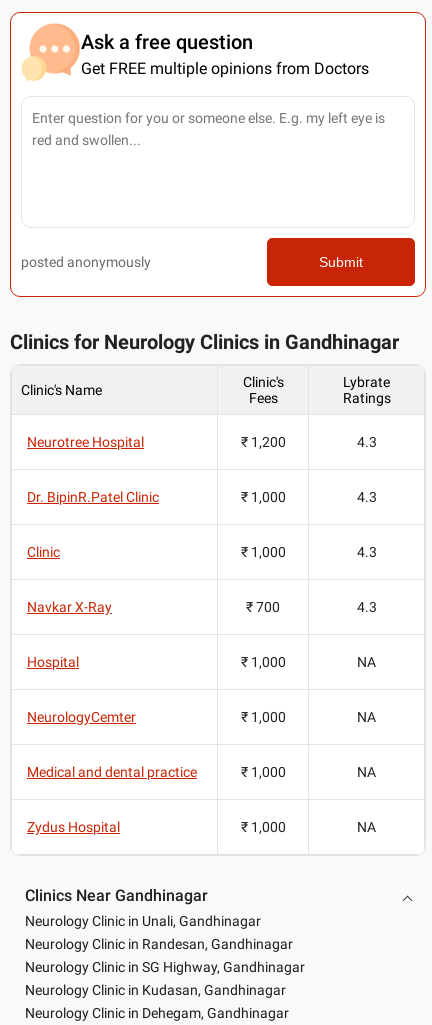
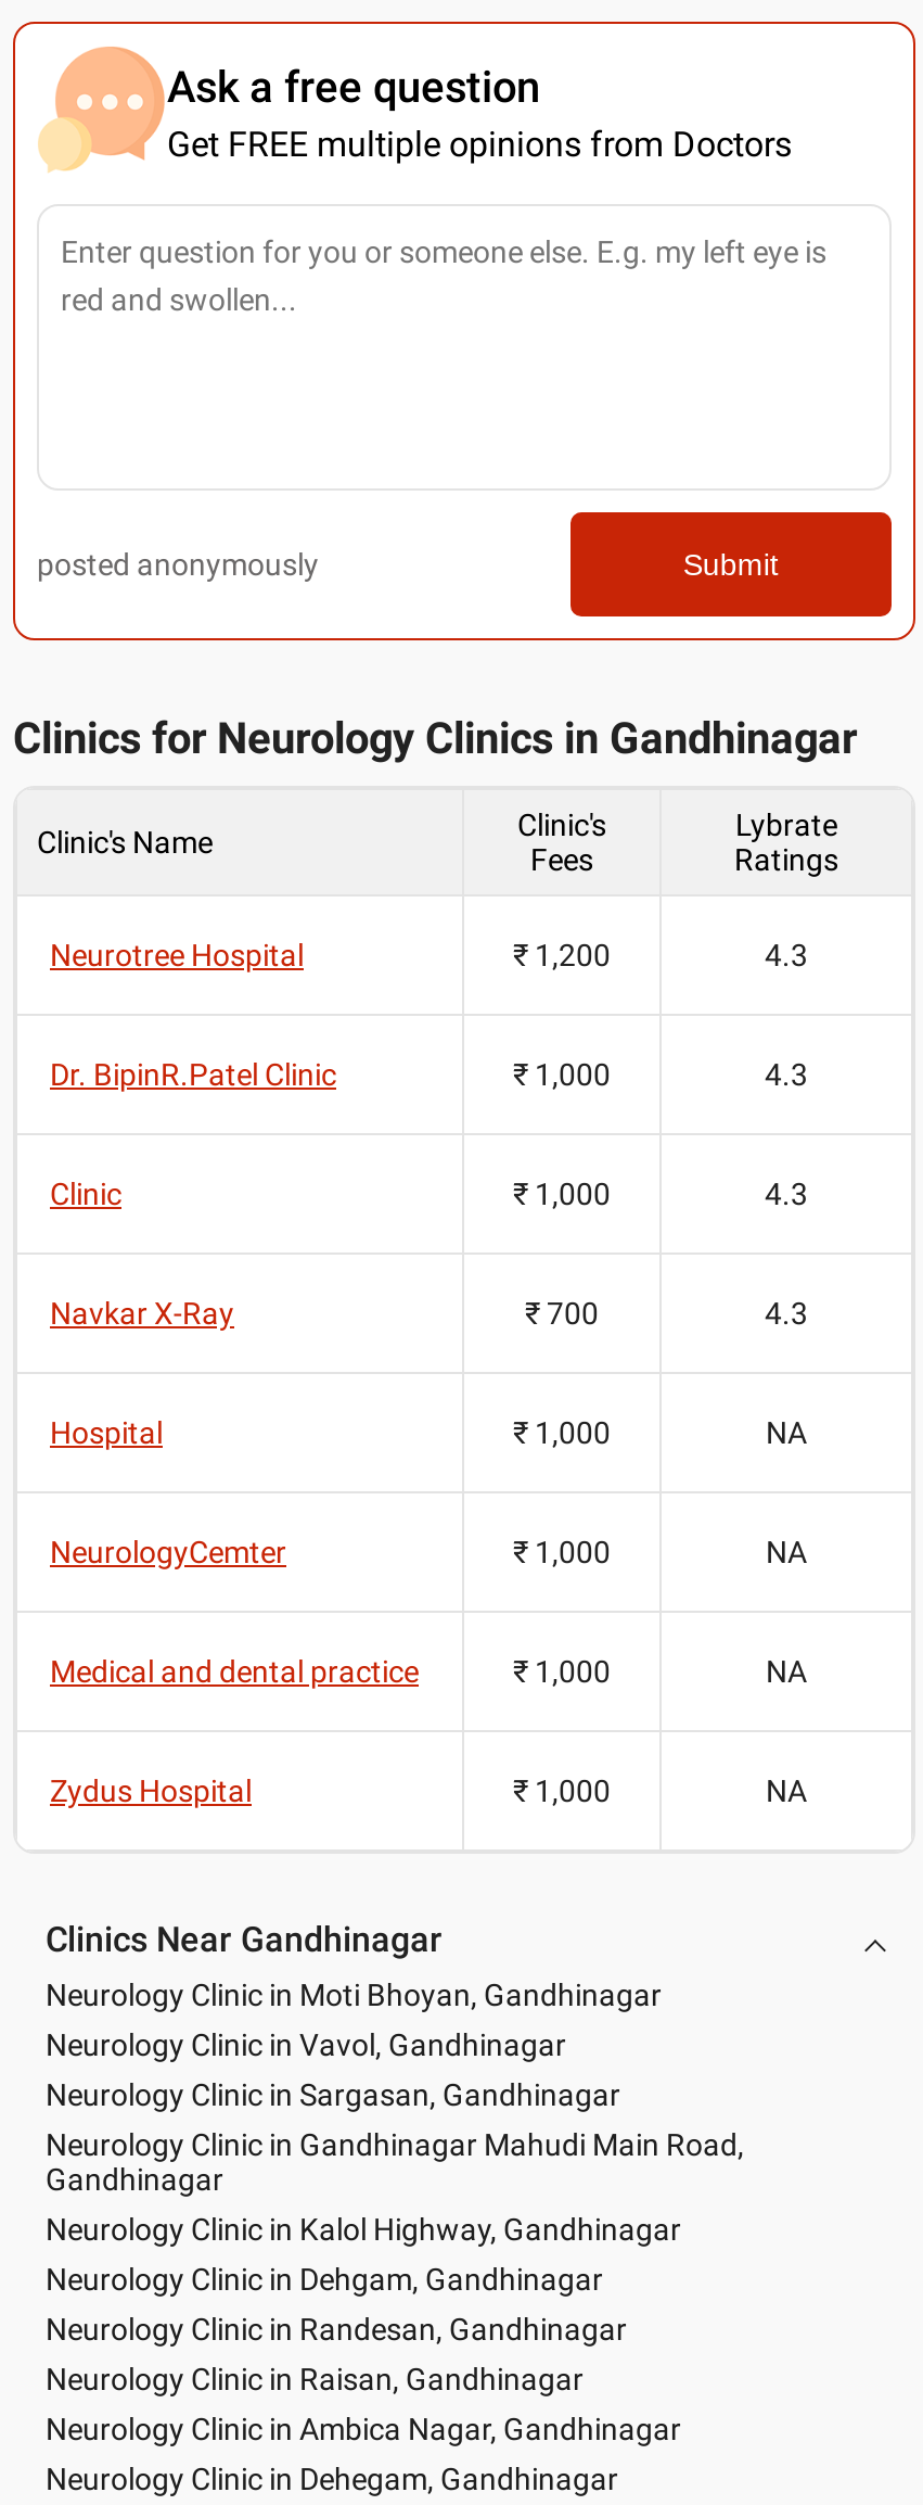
- Neurology Clinic in Unali, Gandhinagar
+ Neurology Clinic in Moti Bhoyan, Gandhinagar
+ Neurology Clinic in Vavol, Gandhinagar
+ Neurology Clinic in Sargasan, Gandhinagar
+ Neurology Clinic in Gandhinagar Mahudi Main Road,
+ Gandhinagar
+ Neurology Clinic in Kalol Highway, Gandhinagar
+ Neurology Clinic in Dehgam, Gandhinagar

- Neurology Clinic in SG Highway, Gandhinagar
- Neurology Clinic in Kudasan, Gandhinagar
+ Neurology Clinic in Raisan, Gandhinagar
+ Neurology Clinic in Ambica Nagar, Gandhinagar
